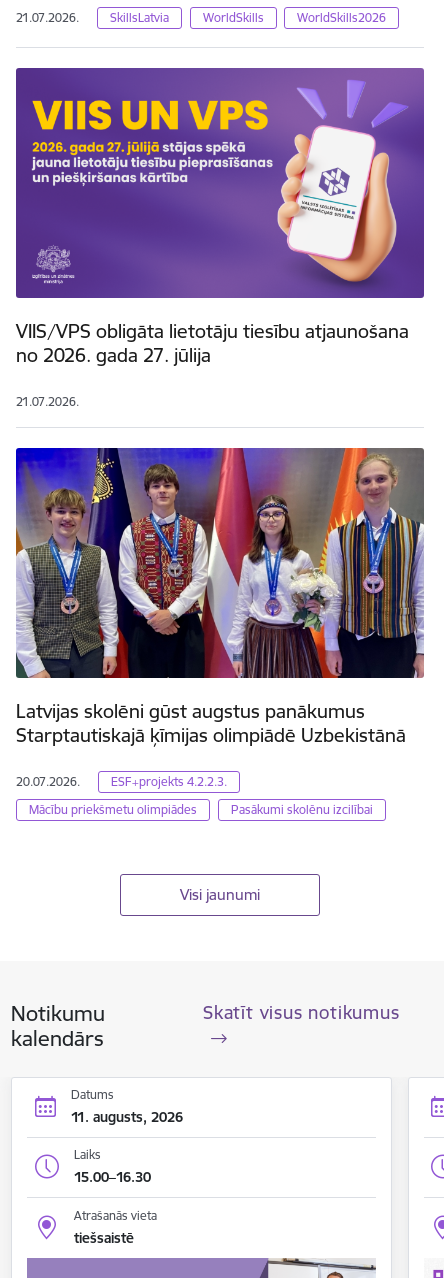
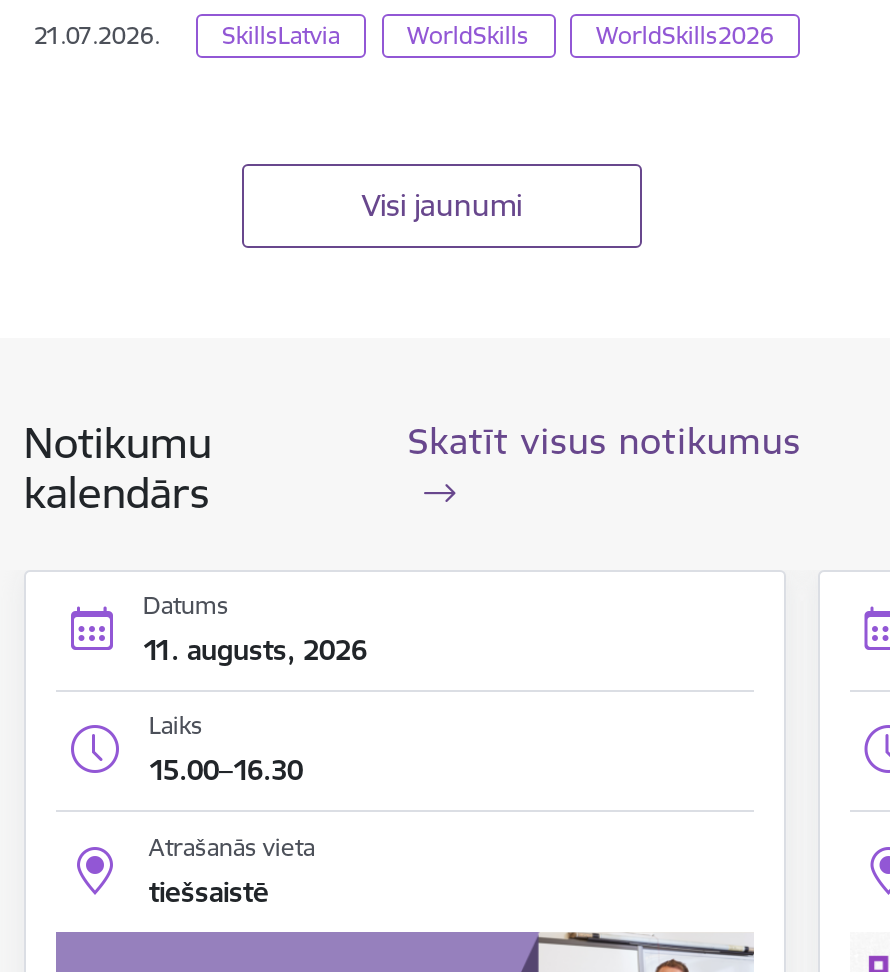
- [image]
- VIIS/VPS obligāta lietotāju tiesību atjaunošana
- no 2026. gada 27. jūlija
- 21.07.2026.

- [image]
- Latvijas skolēni gūst augstus panākumus
- Starptautiskajā ķīmijas olimpiādē Uzbekistānā
- 20.07.2026.
- ESF+projekts 4.2.2.3.
- Mācību priekšmetu olimpiādes
- Pasākumi skolēnu izcilībai
